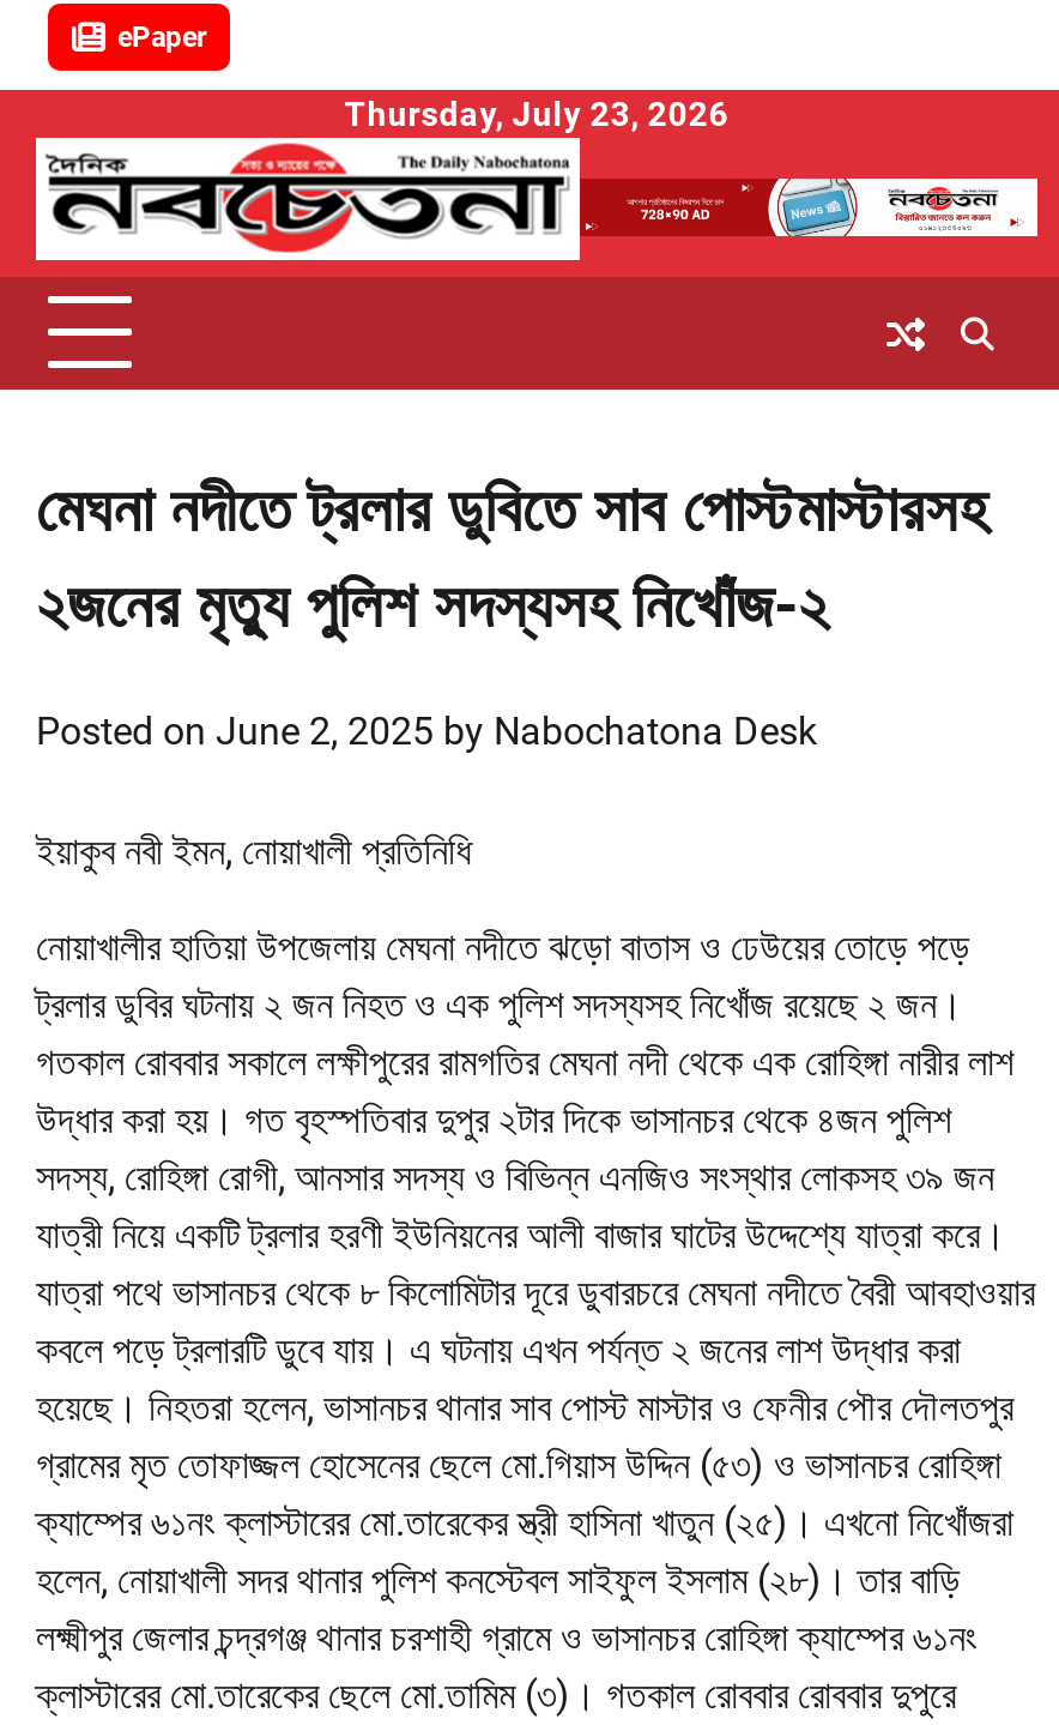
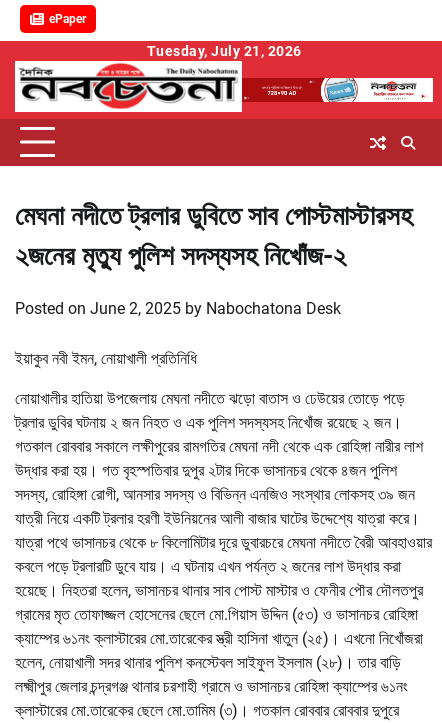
- Thursday, July 23, 2026
+ Tuesday, July 21, 2026
